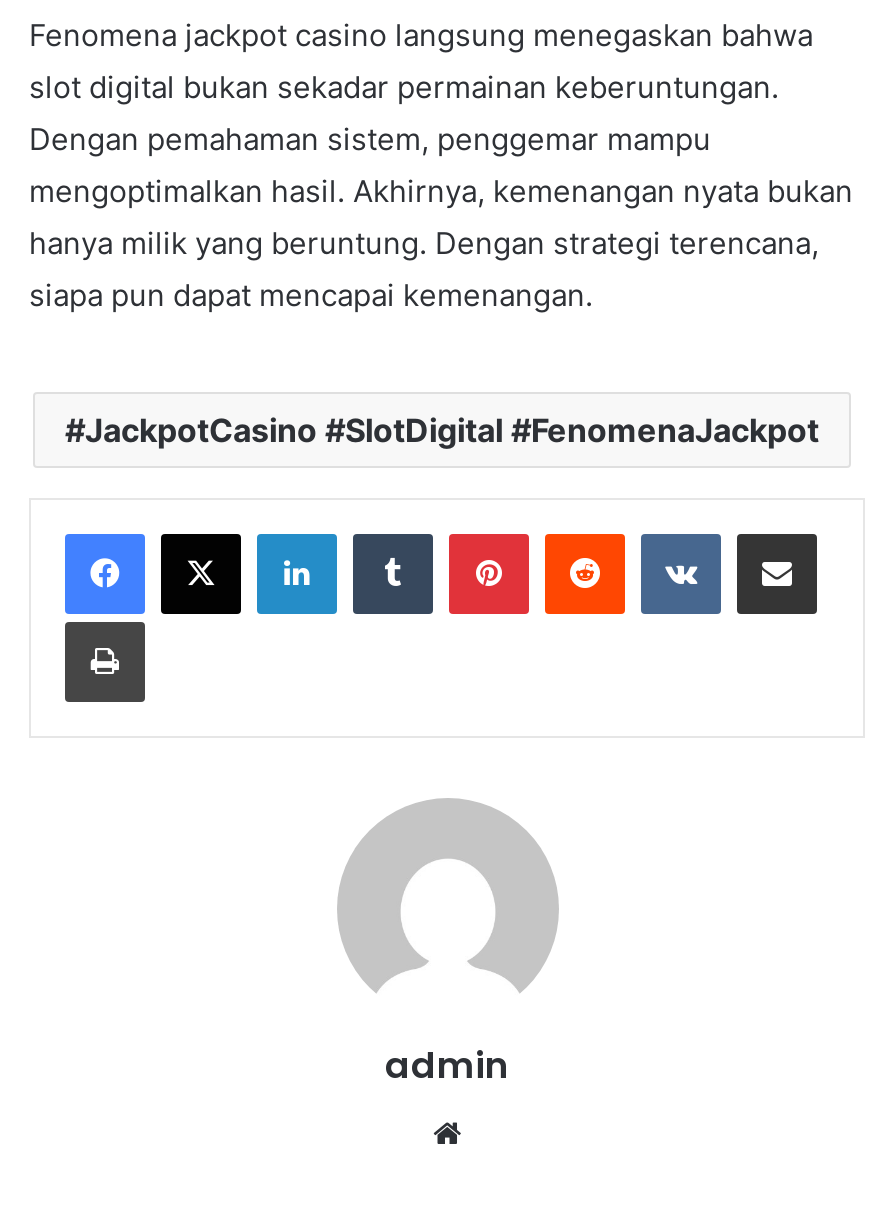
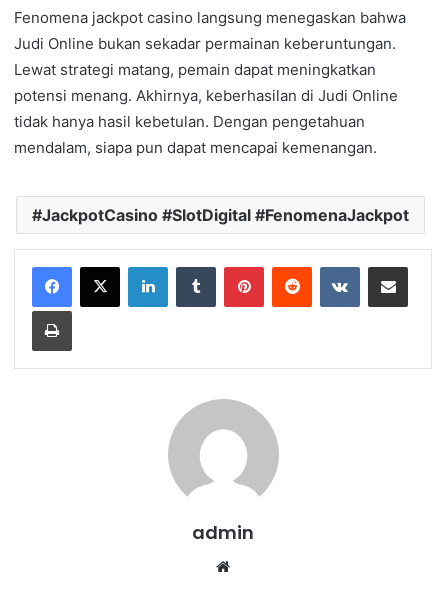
- slot digital bukan sekadar permainan keberuntungan.
- Dengan pemahaman sistem, penggemar mampu
- mengoptimalkan hasil. Akhirnya, kemenangan nyata bukan
- hanya milik yang beruntung. Dengan strategi terencana,
- siapa pun dapat mencapai kemenangan.
+ Judi Online bukan sekadar permainan keberuntungan.
+ Lewat strategi matang, pemain dapat meningkatkan
+ potensi menang. Akhirnya, keberhasilan di Judi Online
+ tidak hanya hasil kebetulan. Dengan pengetahuan
+ mendalam, siapa pun dapat mencapai kemenangan.
